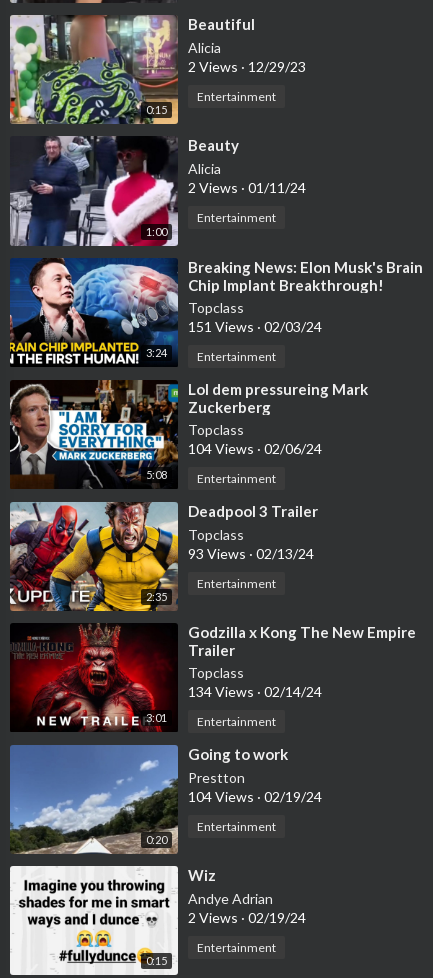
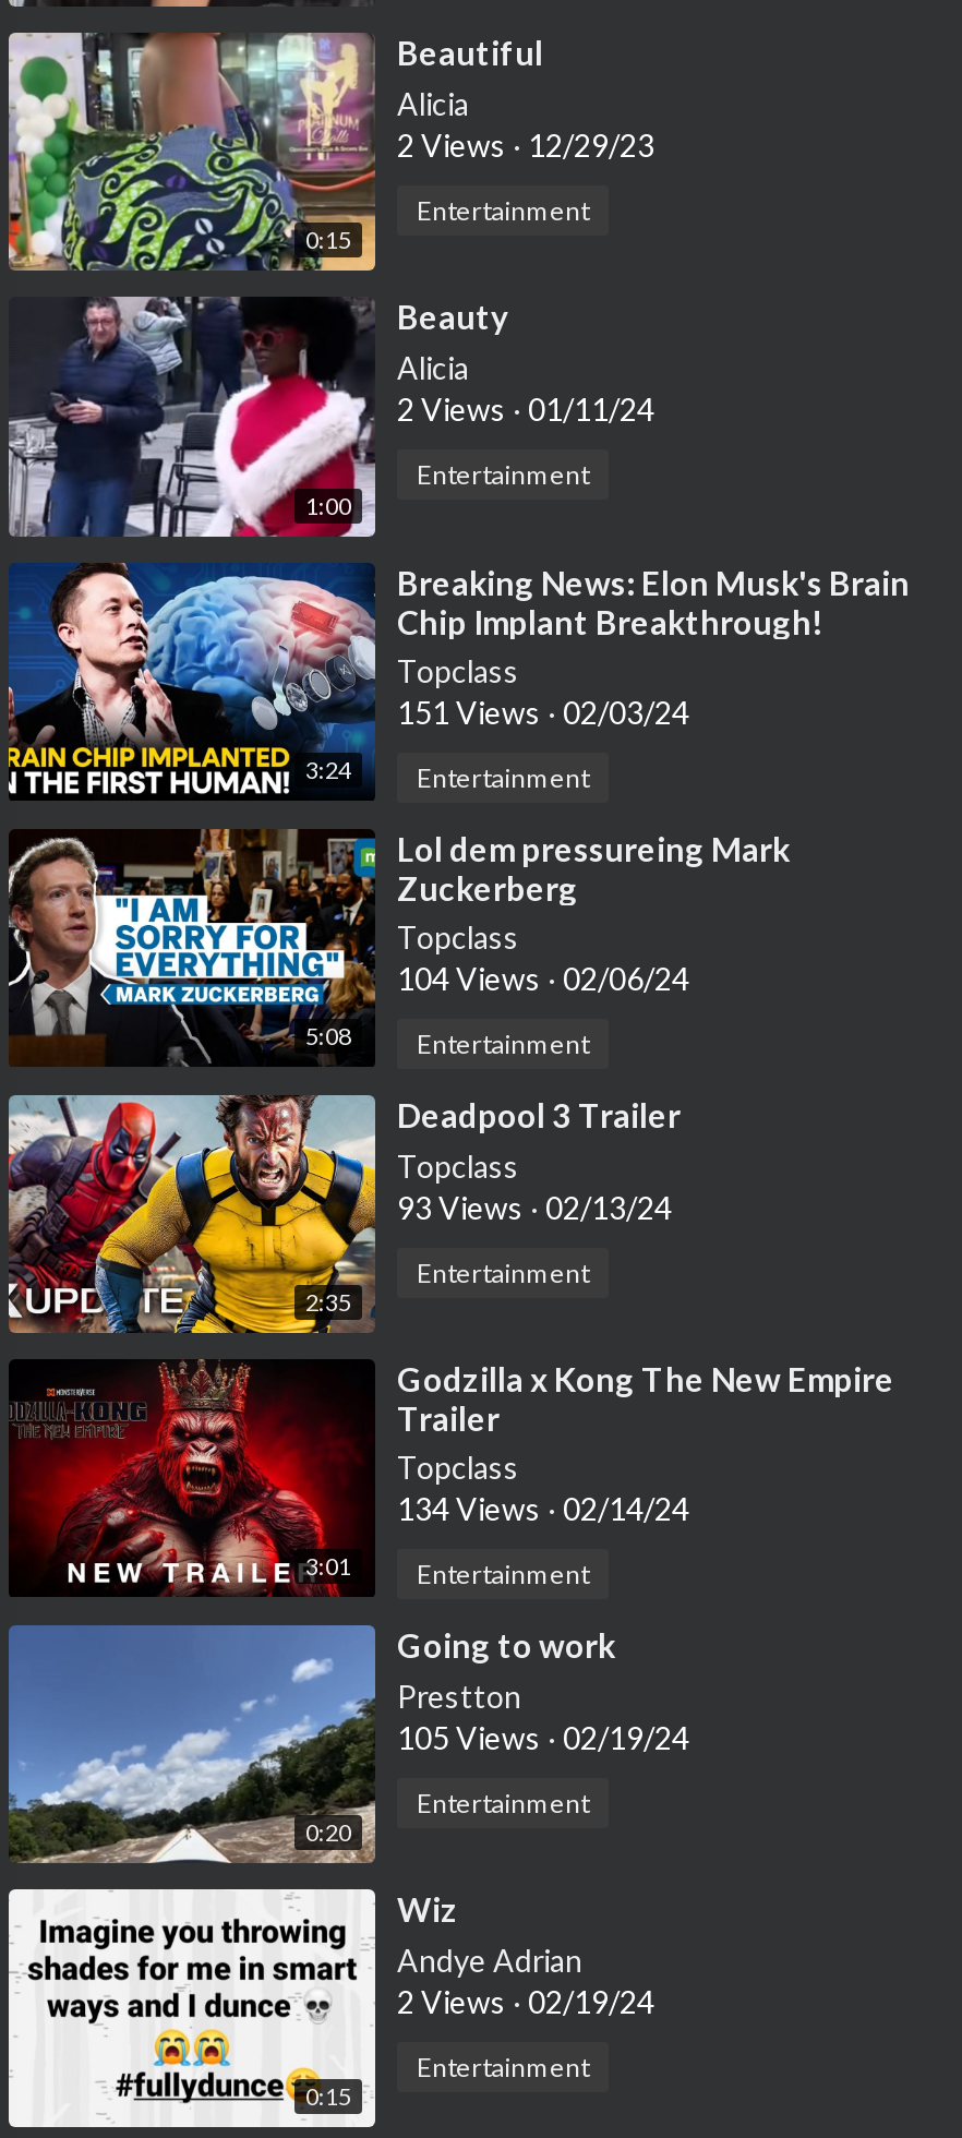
- 104 Views · 02/19/24
+ 105 Views · 02/19/24
